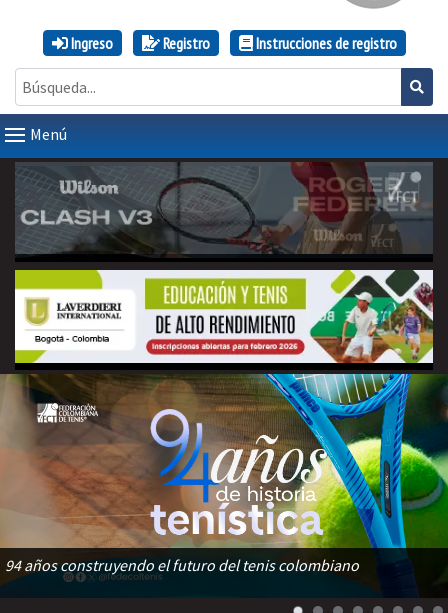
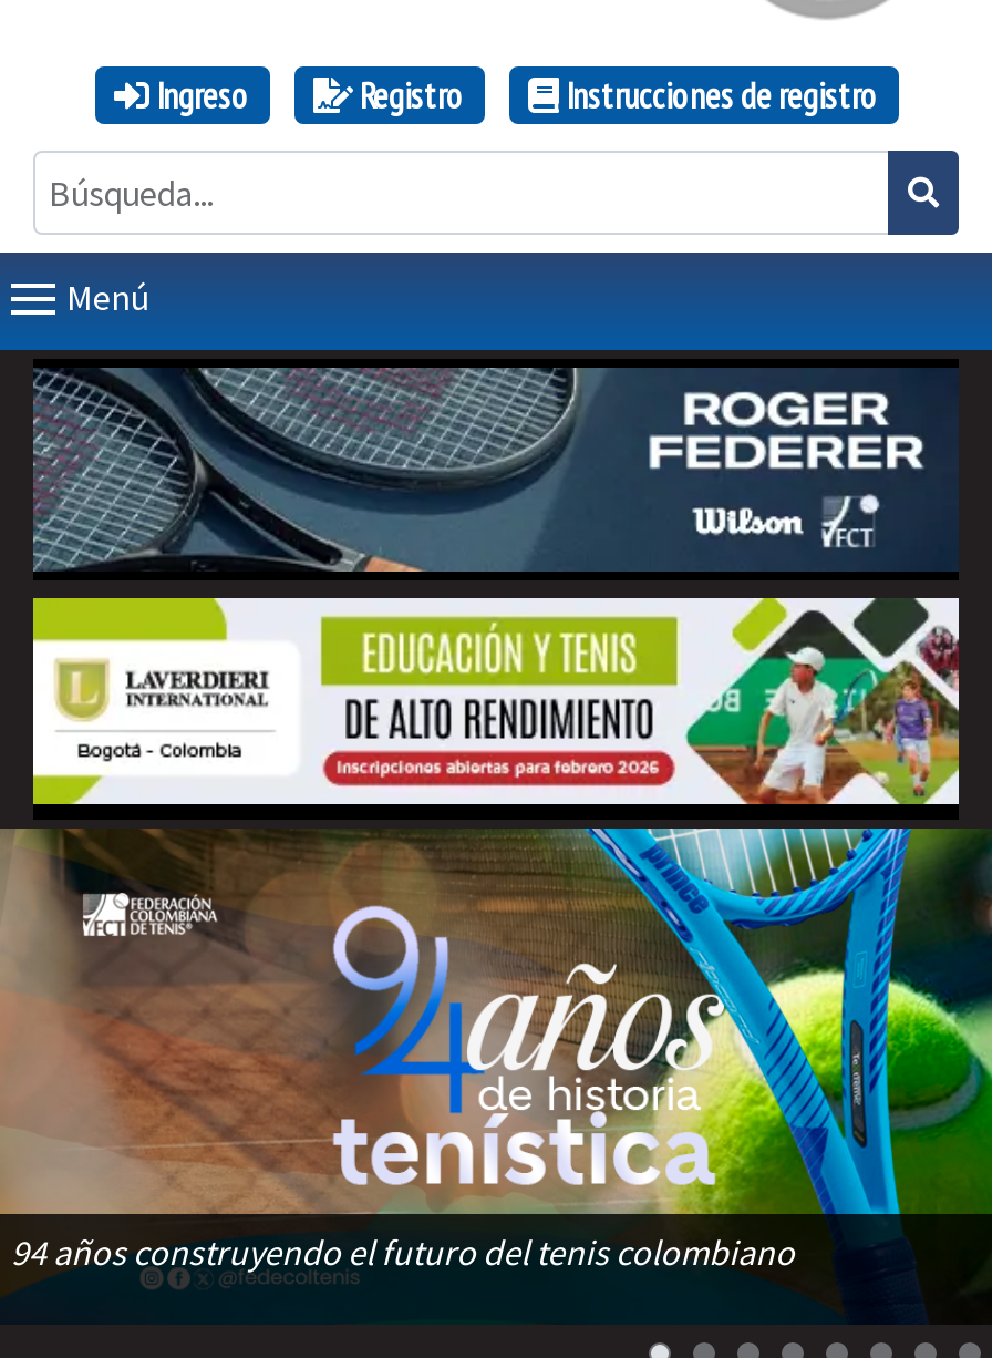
- [image]
+ [image]
